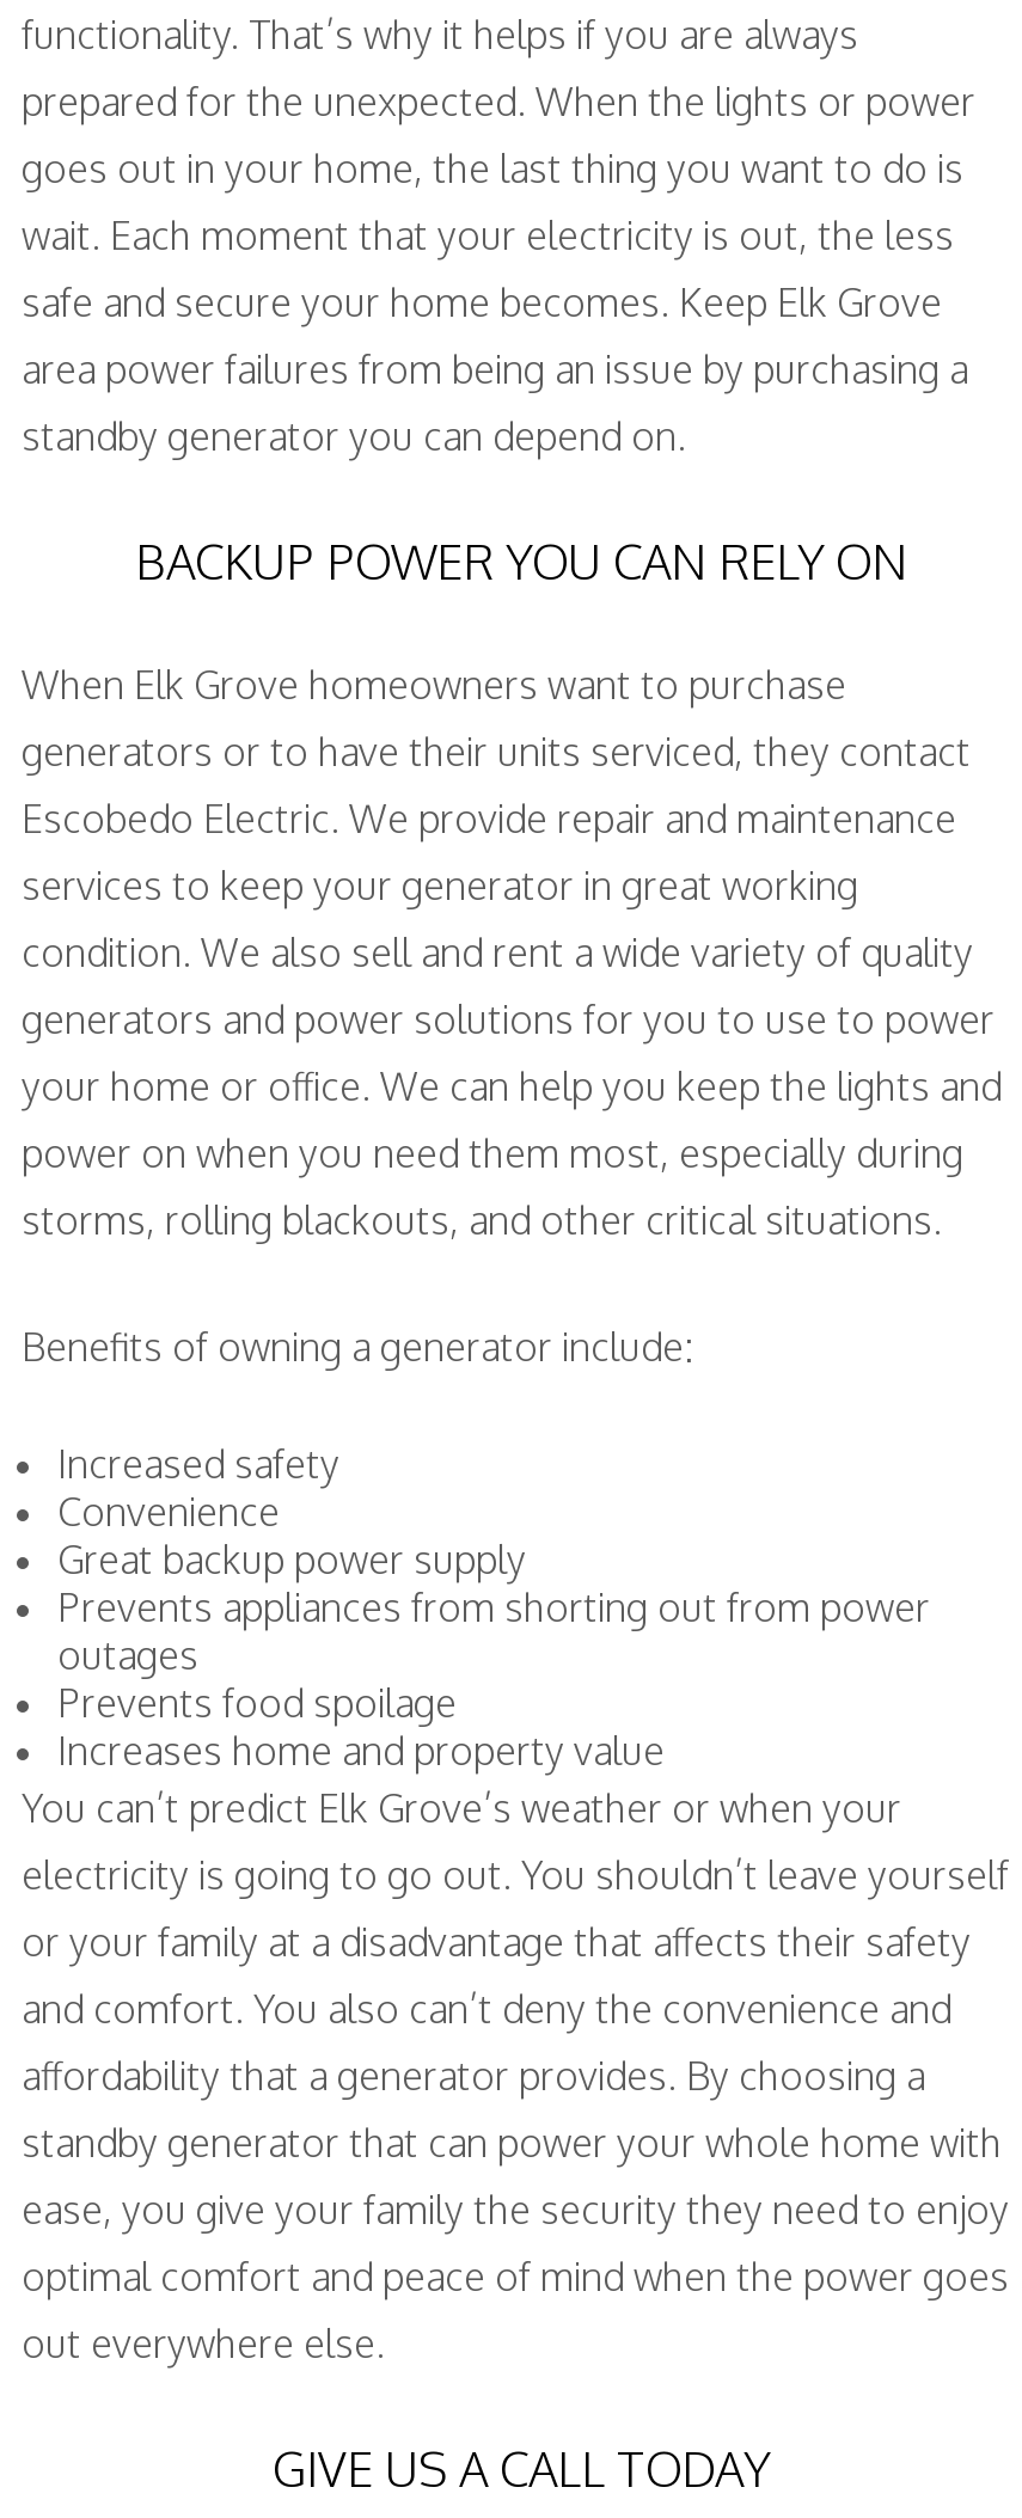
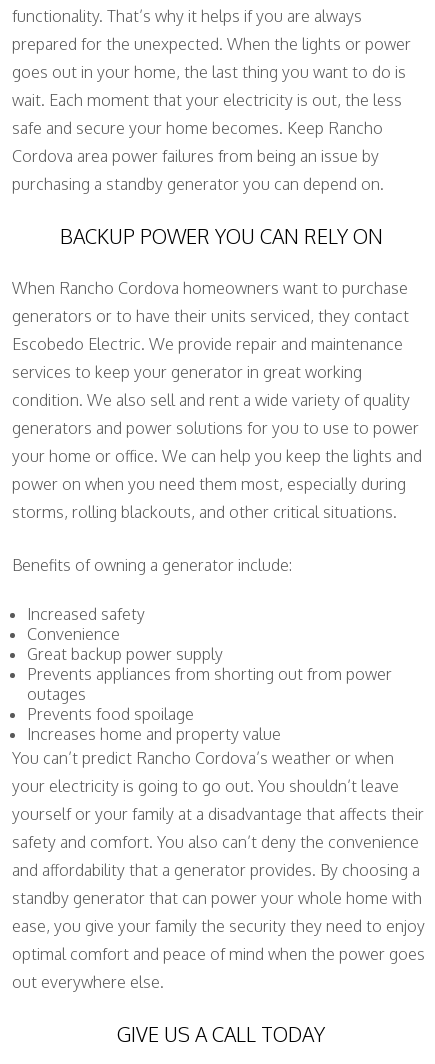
- safe and secure your home becomes. Keep Elk Grove
- area power failures from being an issue by purchasing a
- standby generator you can depend on.
+ safe and secure your home becomes. Keep Rancho
+ Cordova area power failures from being an issue by
+ purchasing a standby generator you can depend on.

- When Elk Grove homeowners want to purchase
+ When Rancho Cordova homeowners want to purchase

- You can’t predict Elk Grove’s weather or when your
- electricity is going to go out. You shouldn’t leave yourself
- or your family at a disadvantage that affects their safety
- and comfort. You also can’t deny the convenience and
- affordability that a generator provides. By choosing a
+ You can’t predict Rancho Cordova’s weather or when
+ your electricity is going to go out. You shouldn’t leave
+ yourself or your family at a disadvantage that affects their
+ safety and comfort. You also can’t deny the convenience
+ and affordability that a generator provides. By choosing a
